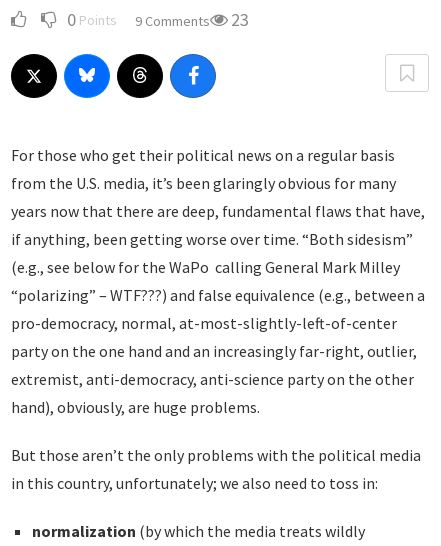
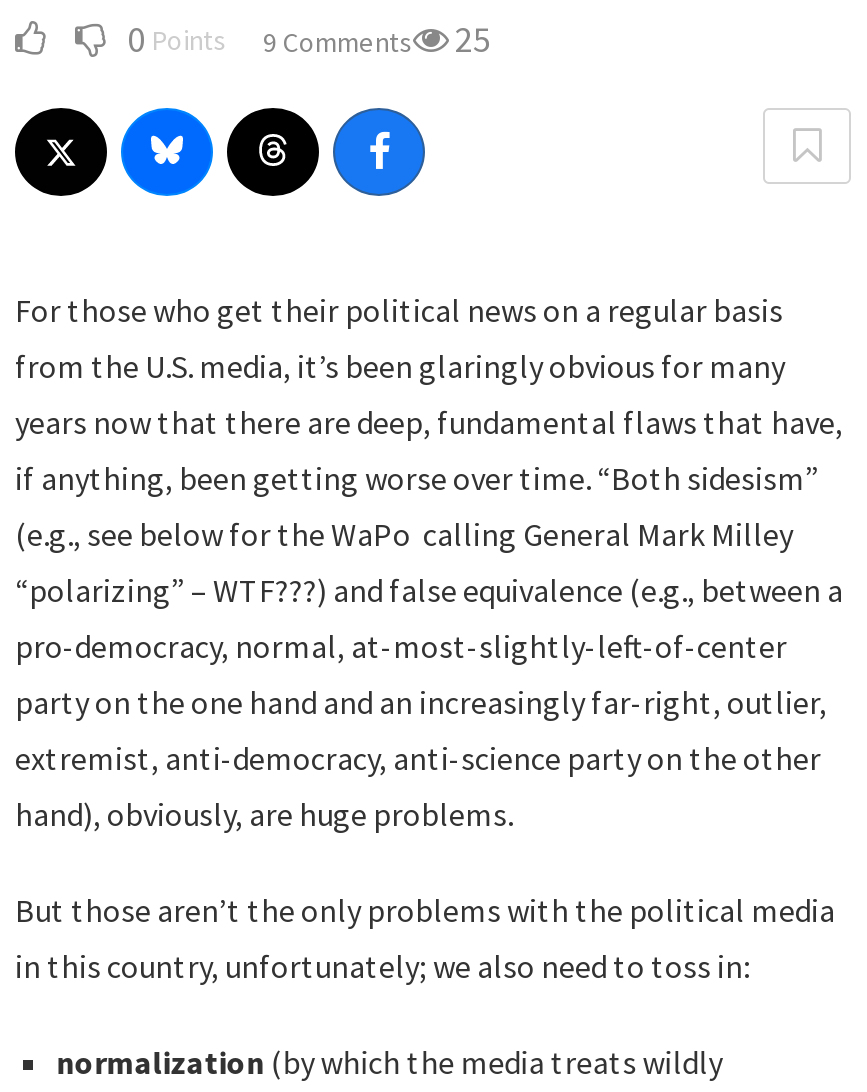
- 0 Points 9 Comments 23
+ 0 Points 9 Comments 25
